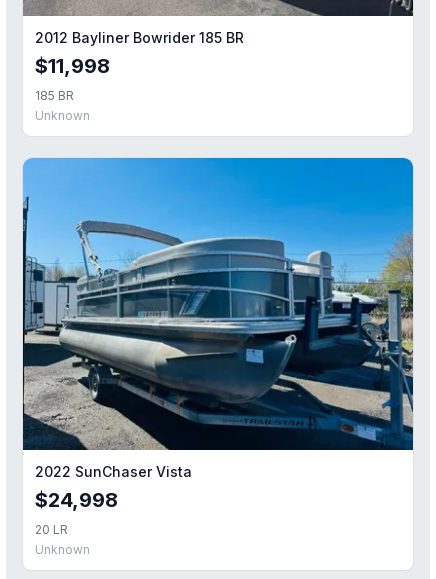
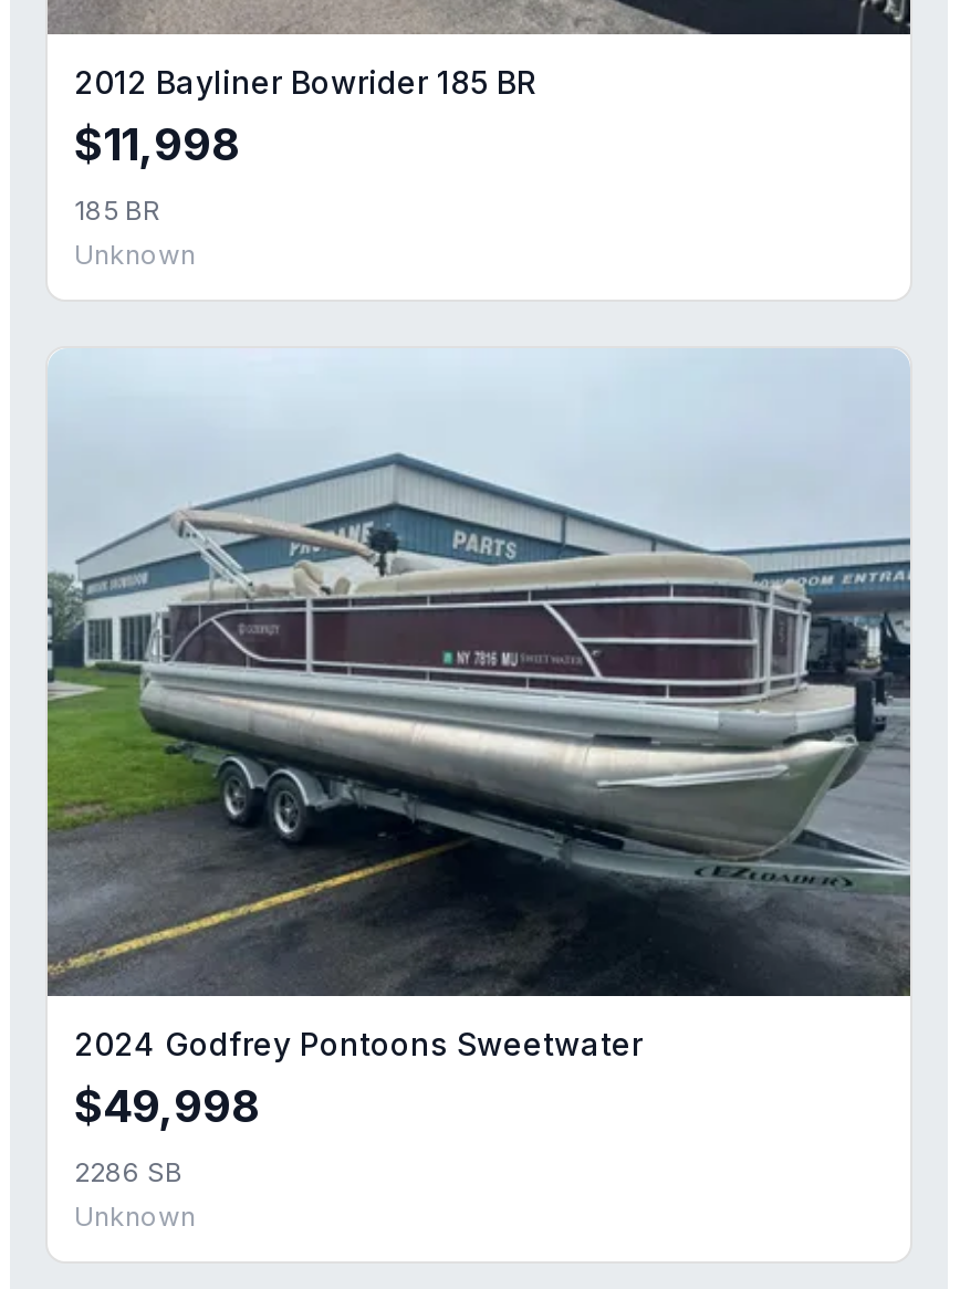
- [image]
- 2022 SunChaser Vista
- $24,998
- 20 LR
+ [image]
+ 2024 Godfrey Pontoons Sweetwater
+ $49,998
+ 2286 SB
